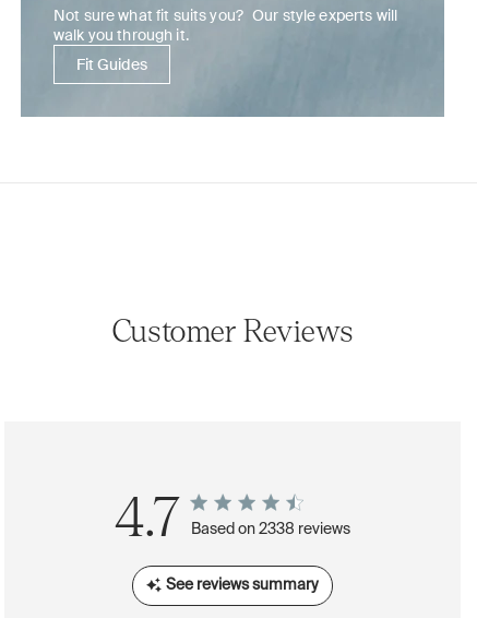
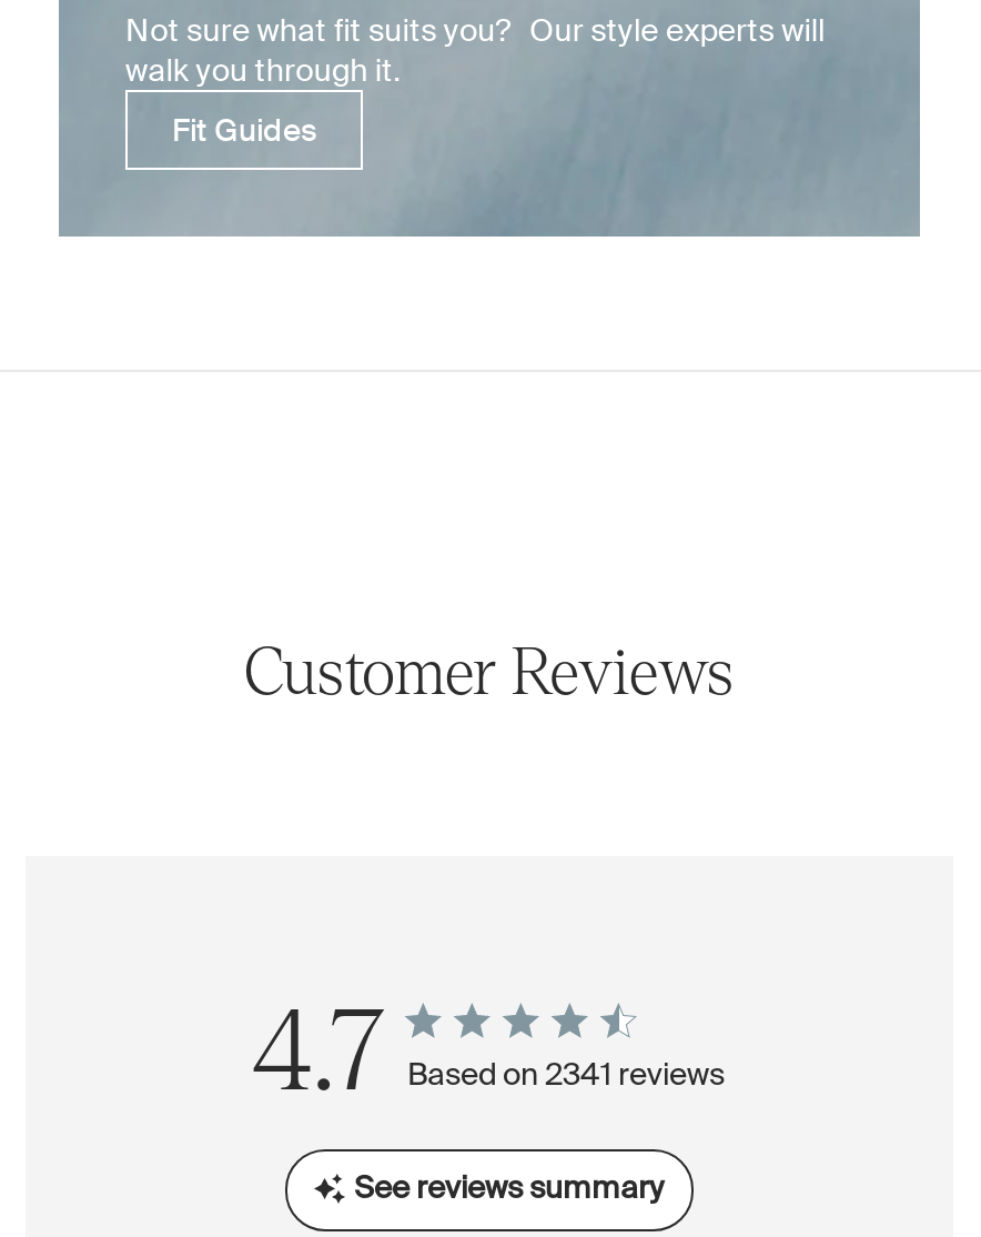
- Based on 2338 reviews
+ Based on 2341 reviews
